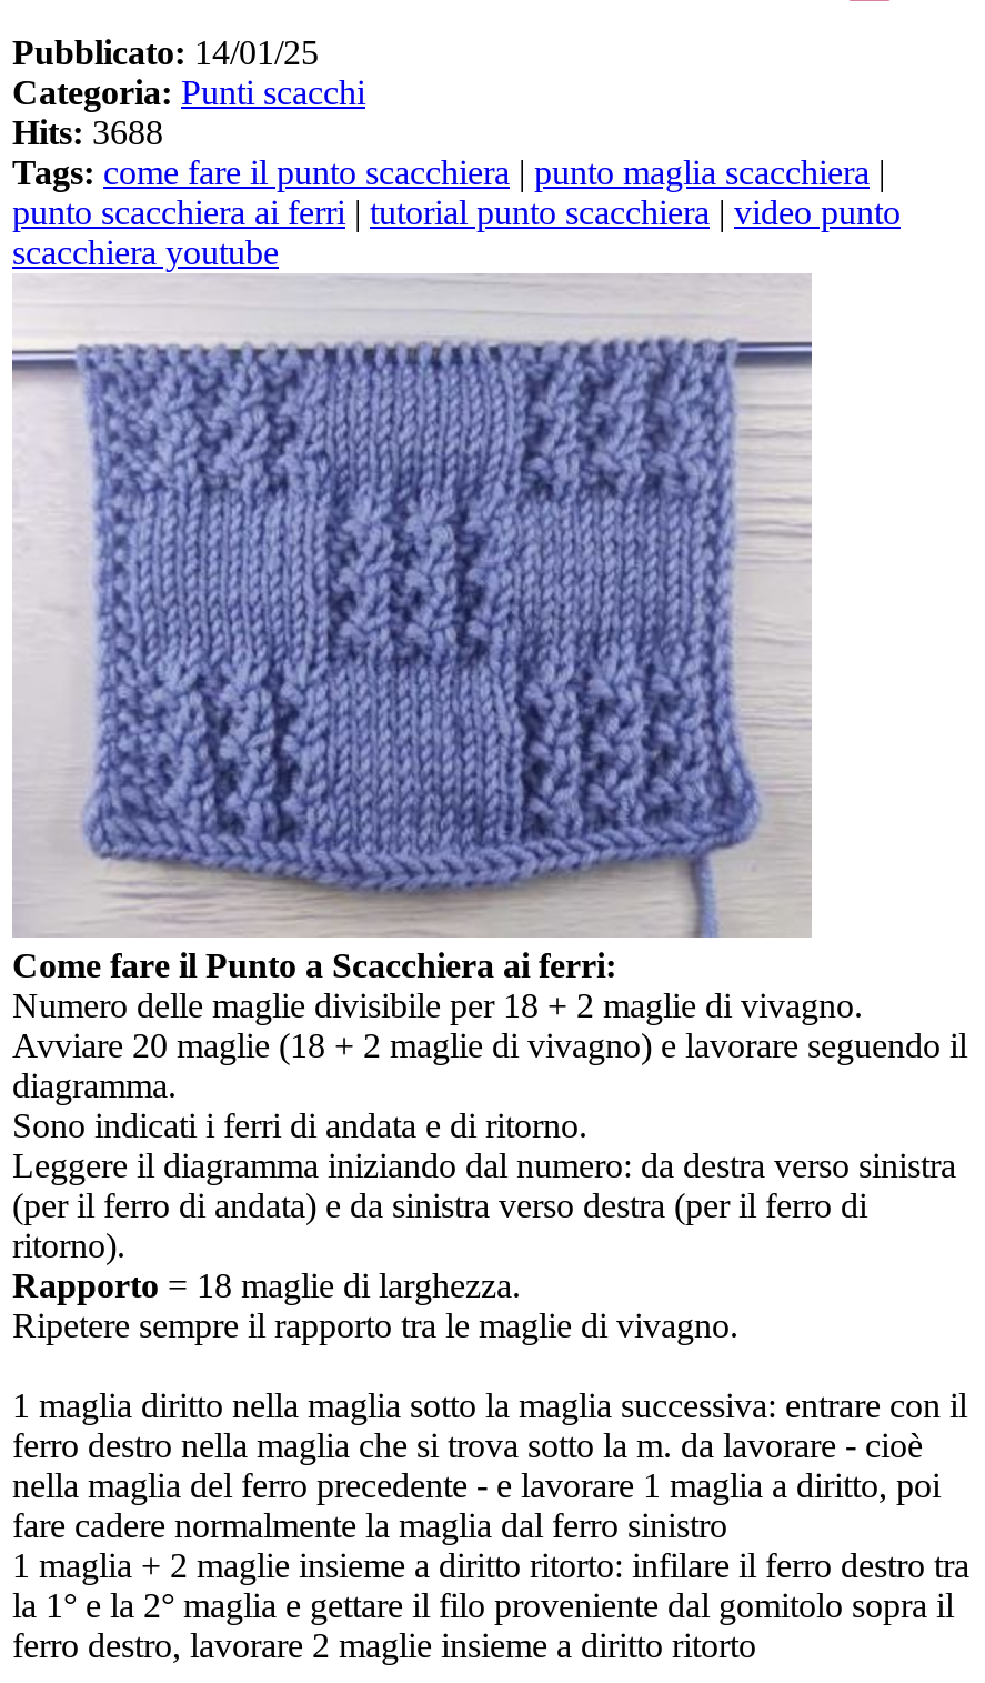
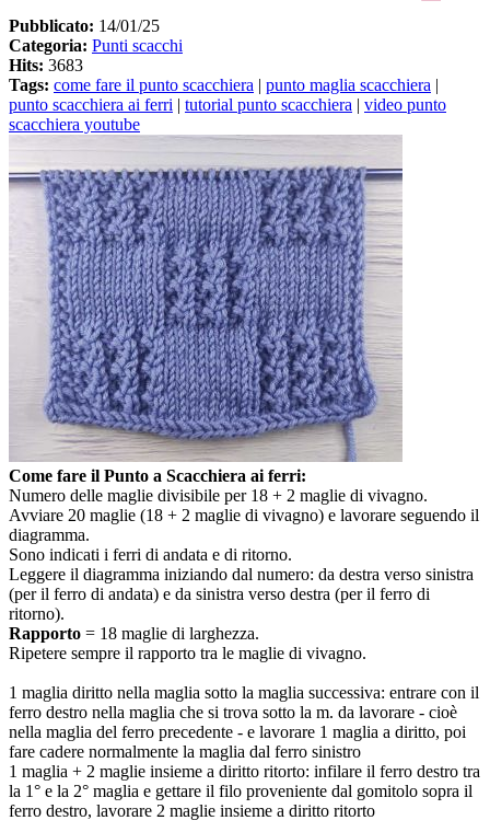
- Hits: 3688
+ Hits: 3683
